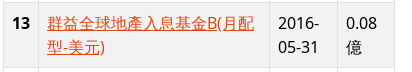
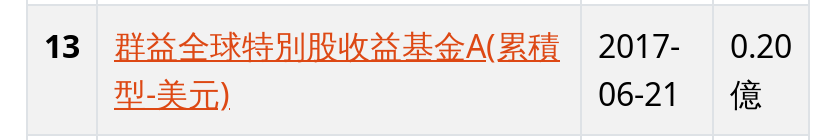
- 群益全球地產入息基金B(月配
+ 群益全球特別股收益基金A(累積

- 2016-
+ 2017-

- 0.08
+ 0.20

- 05-31 億
+ 06-21 億
